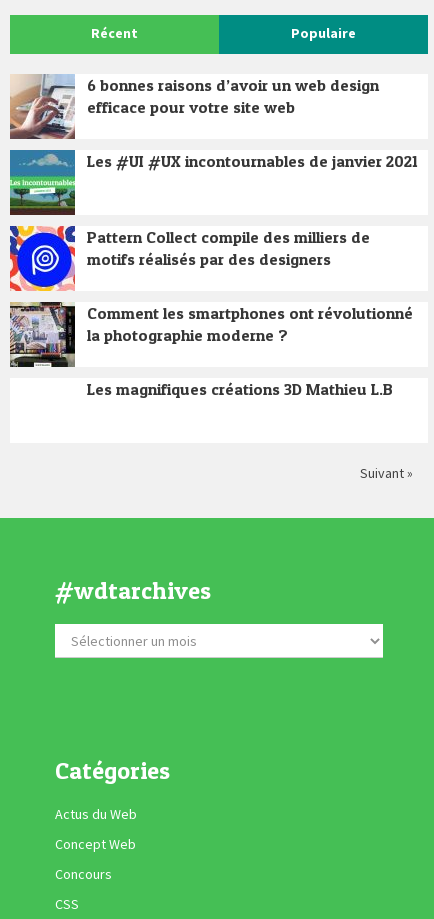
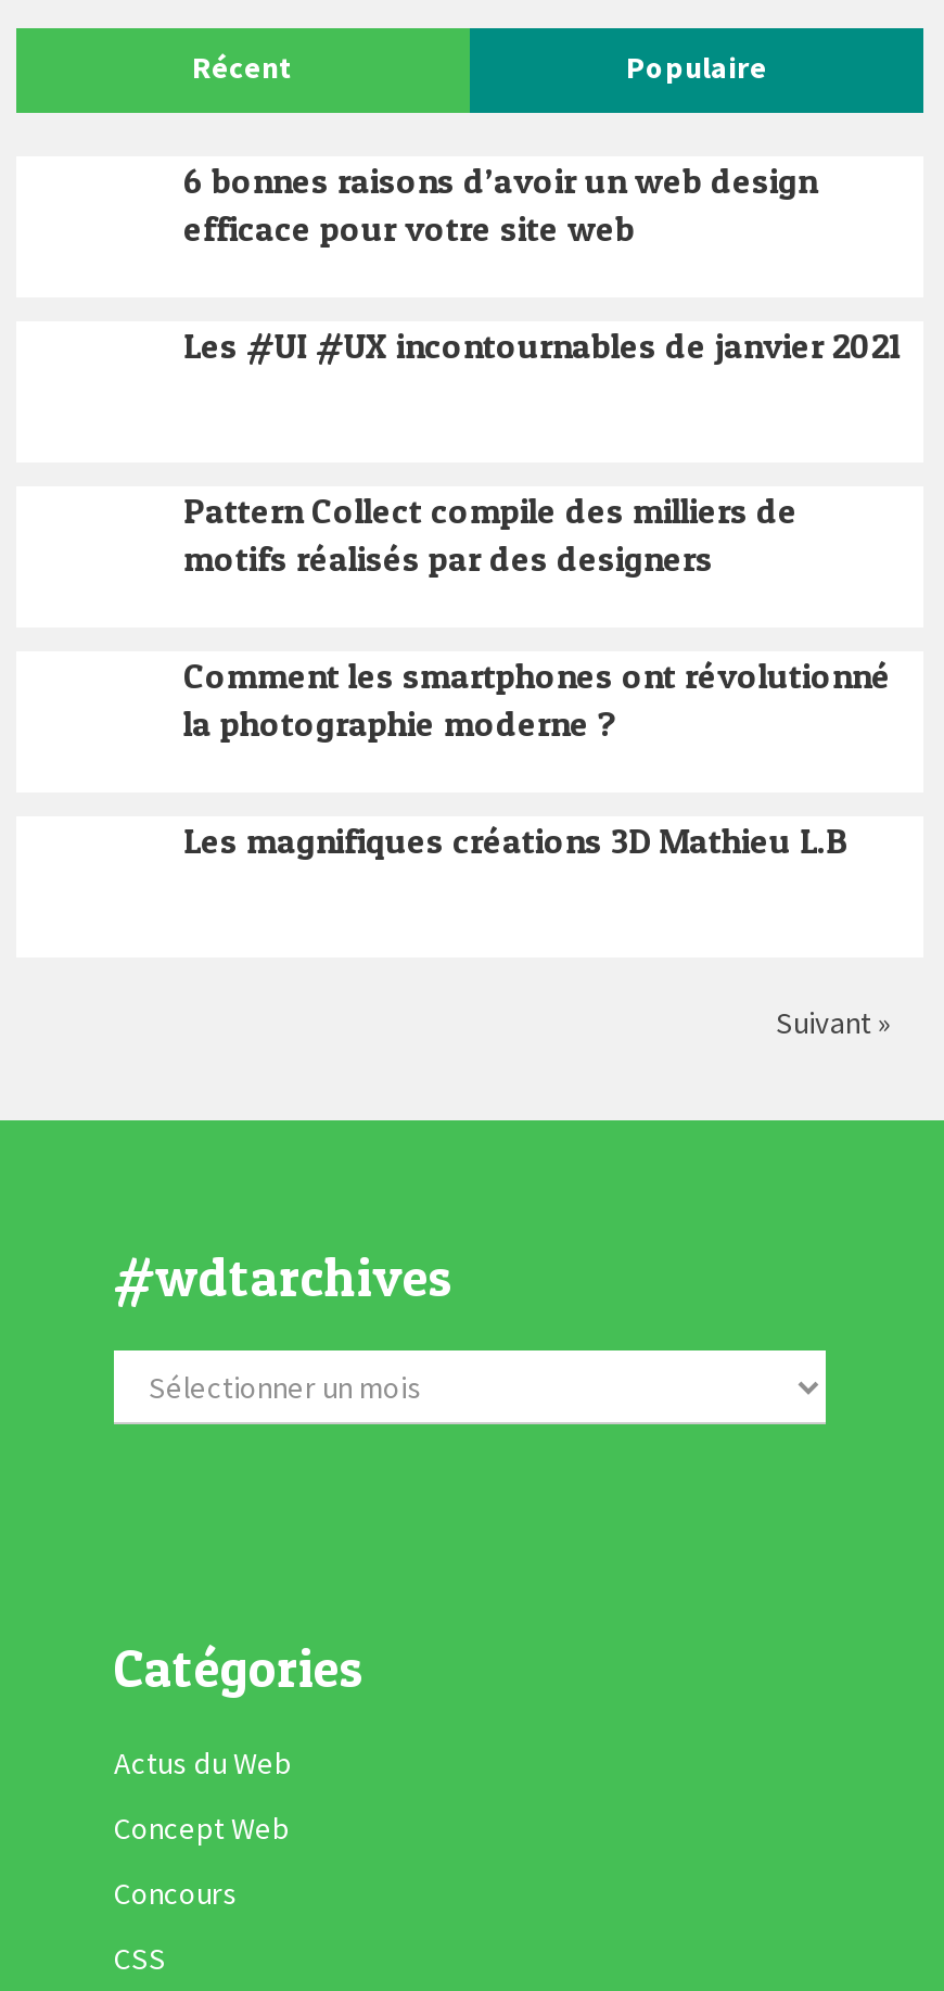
- [image]

- [image]

- [image]

- [image]
